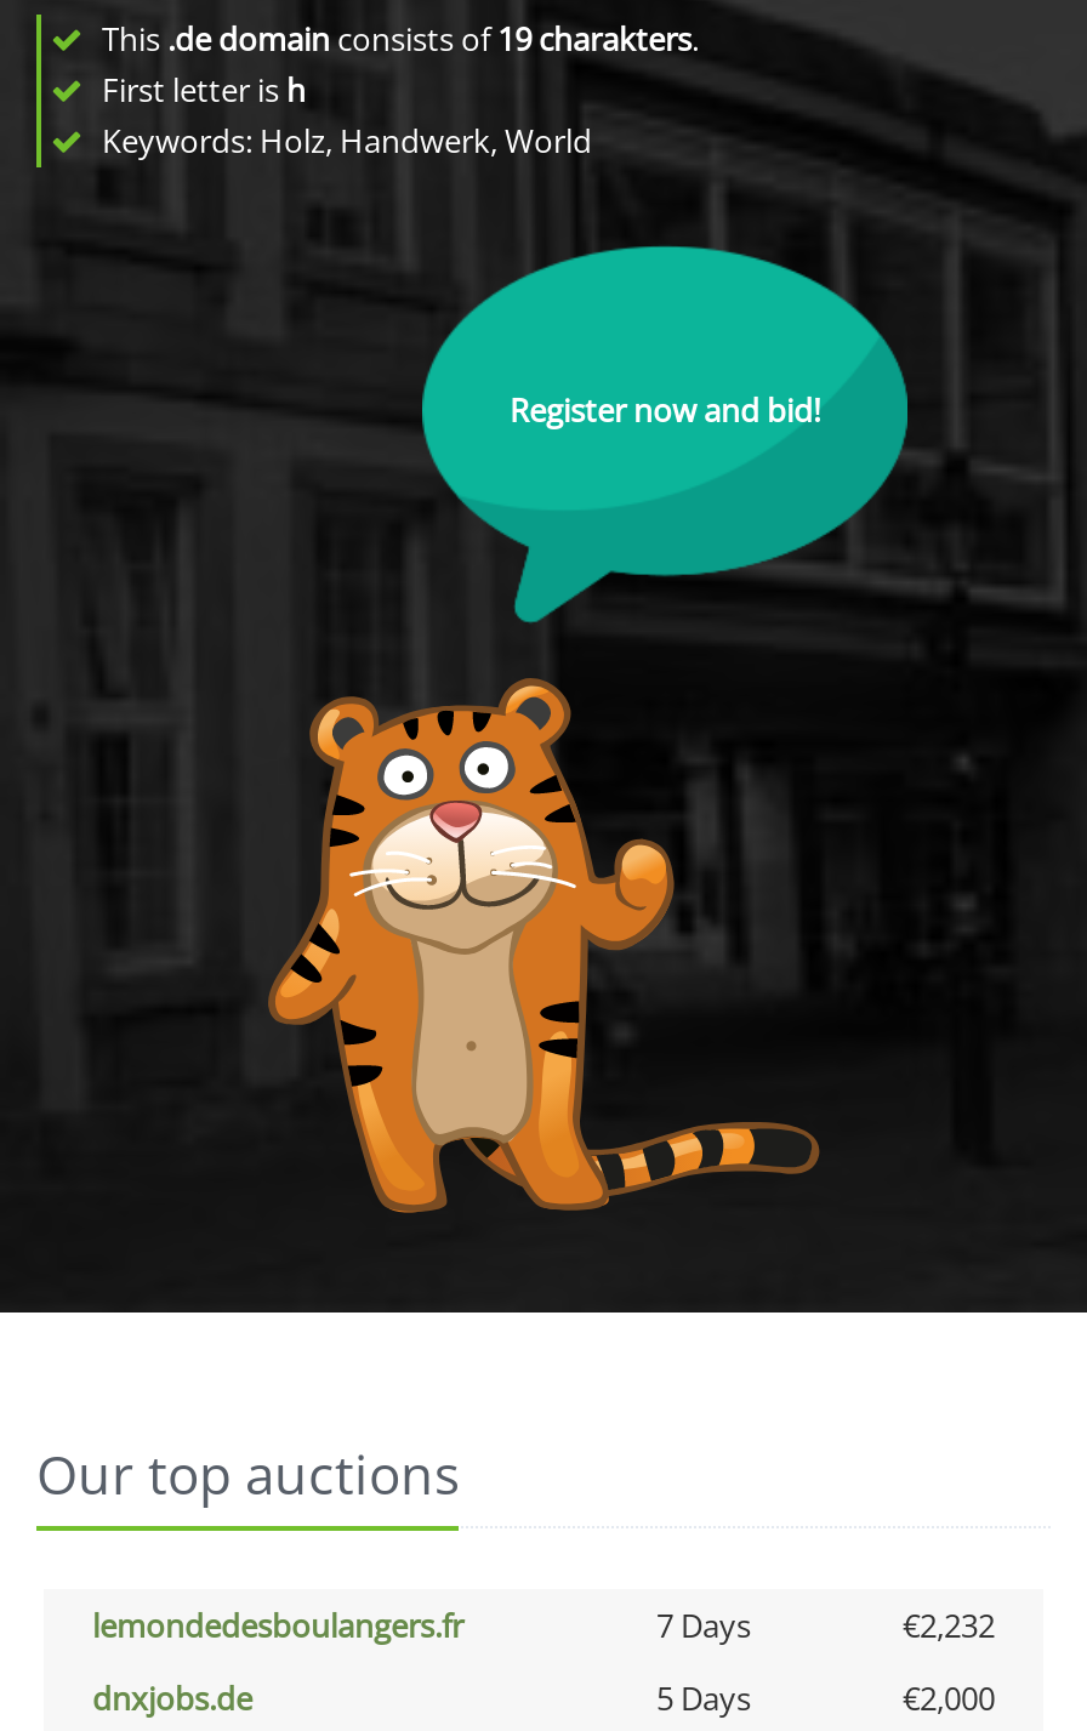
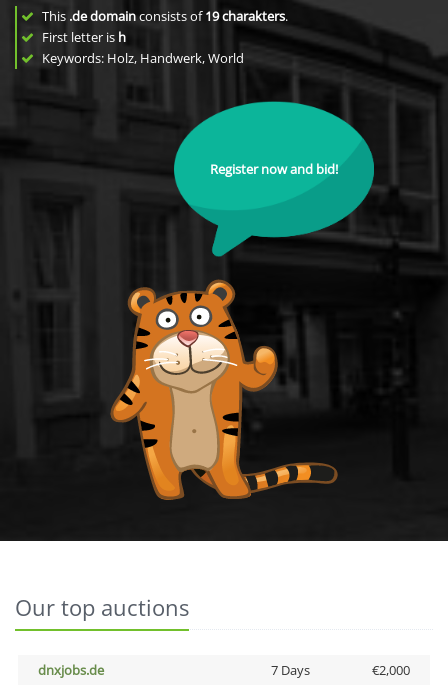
- lemondedesboulangers.fr
- 7 Days
- €2,232

- 5 Days
+ 7 Days
